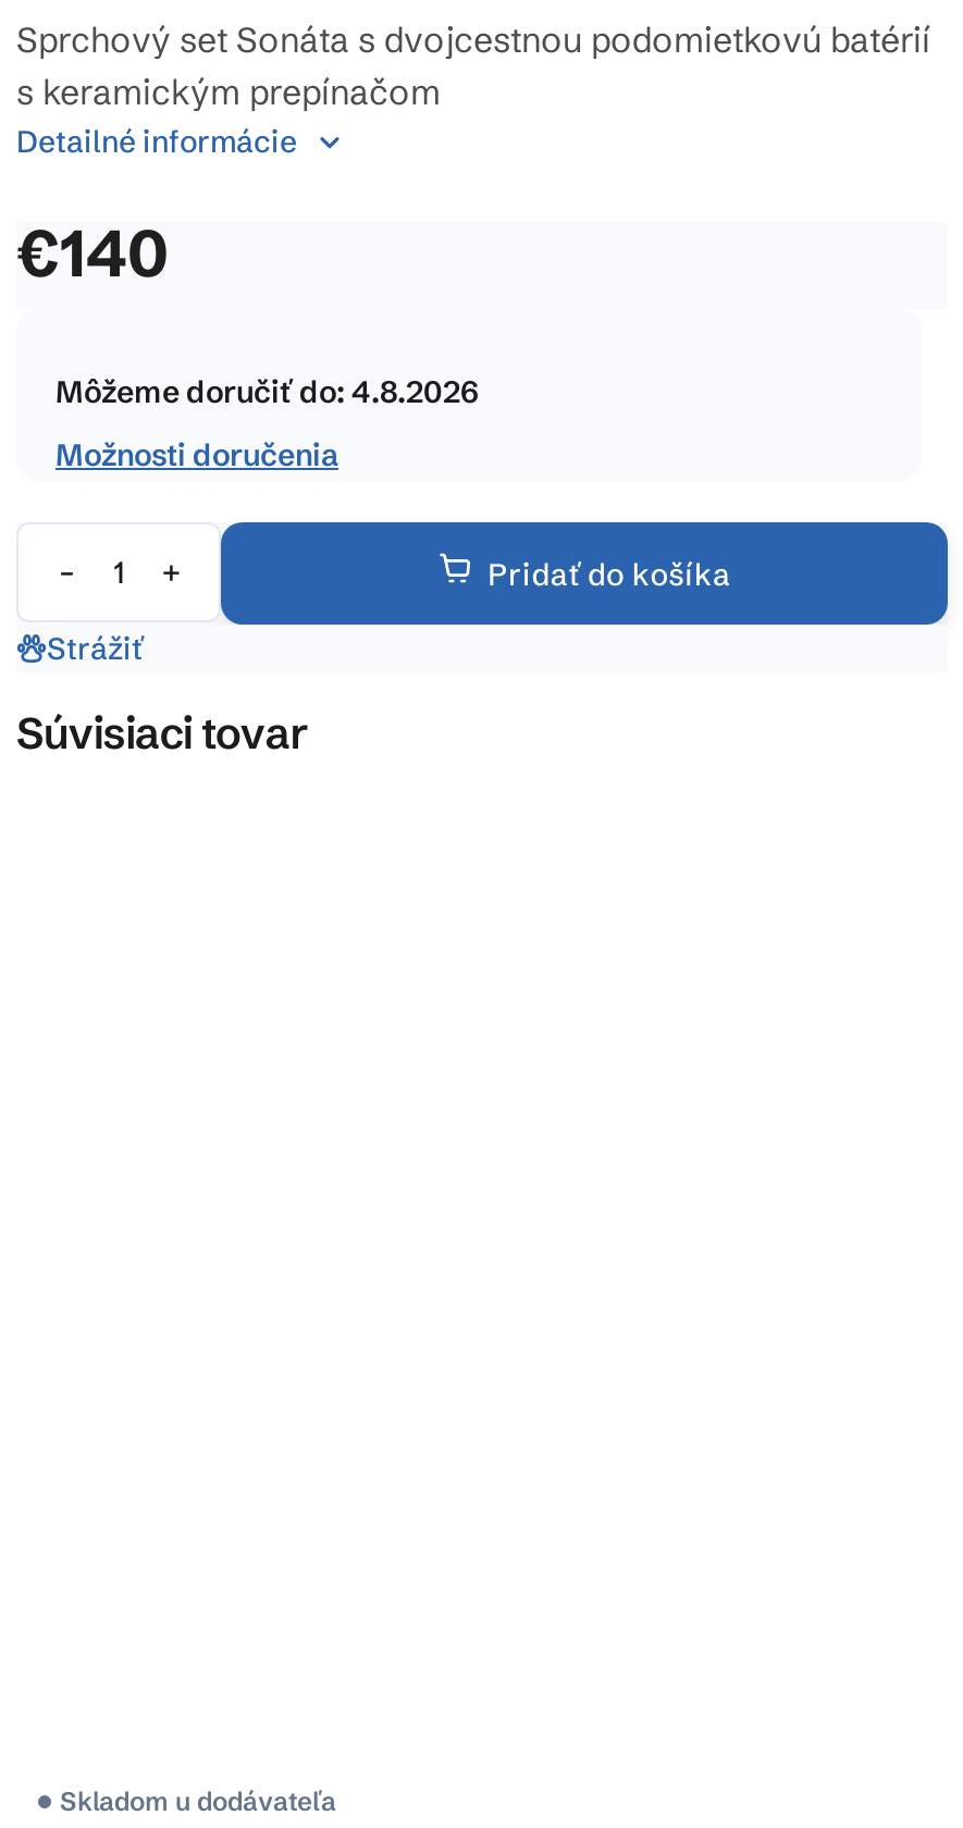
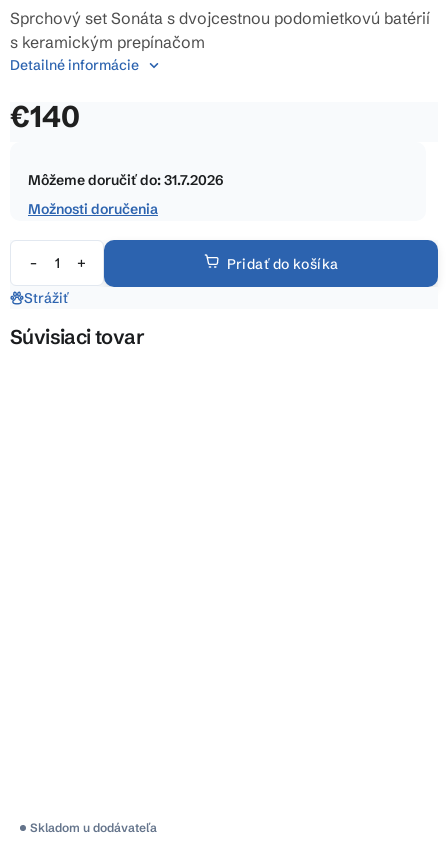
- Môžeme doručiť do: 4.8.2026
+ Môžeme doručiť do: 31.7.2026
